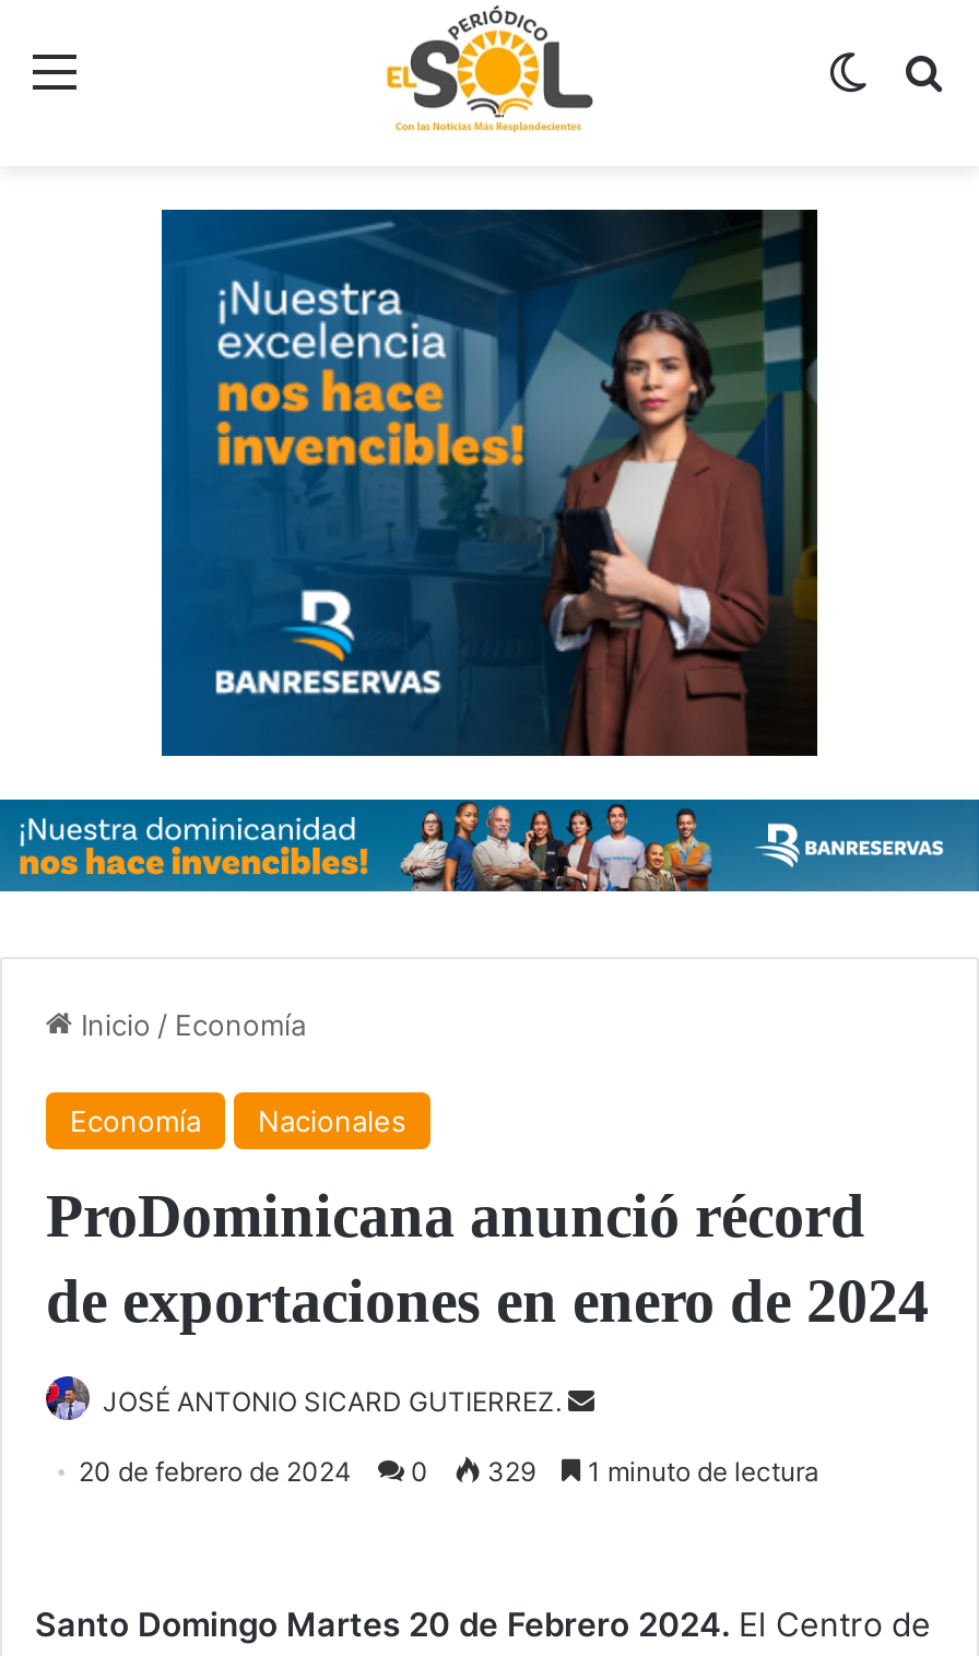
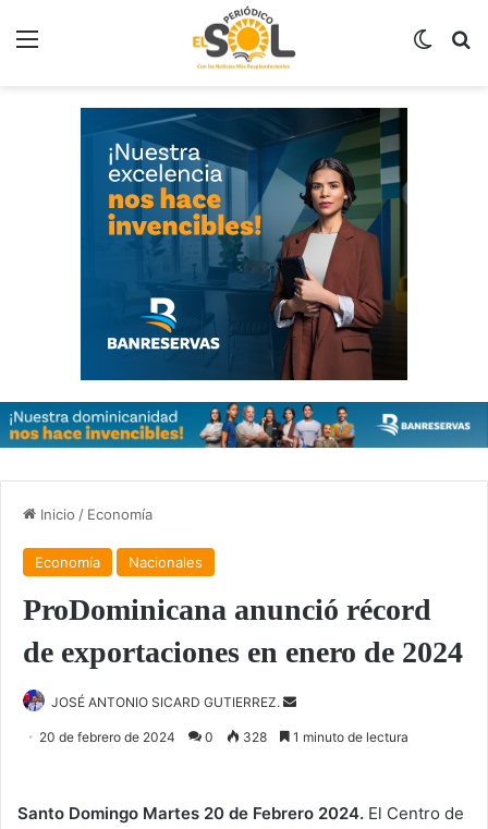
- 20 de febrero de 2024 0 329 1 minuto de lectura
+ 20 de febrero de 2024 0 328 1 minuto de lectura
